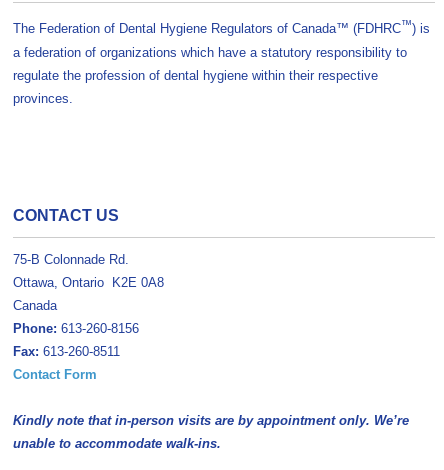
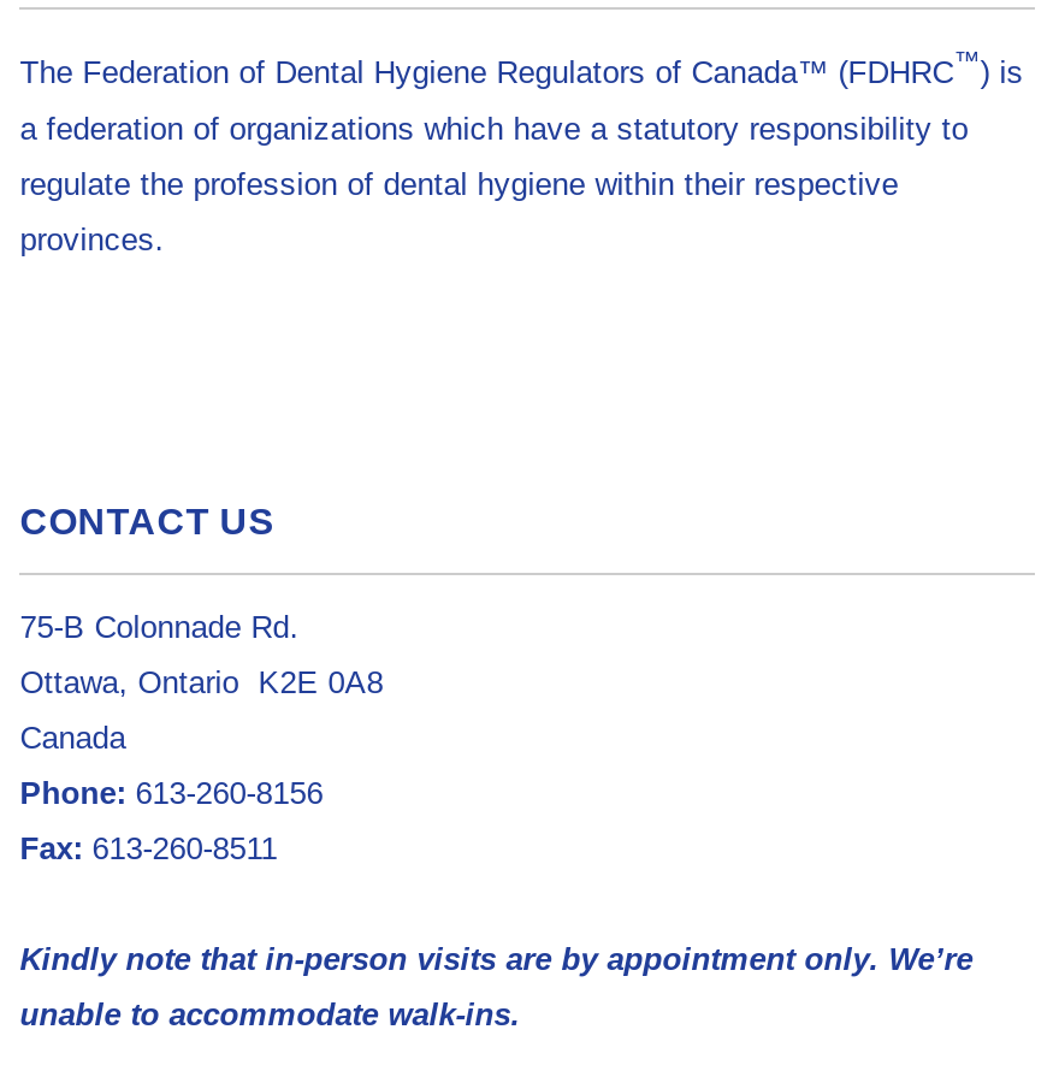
- Contact Form
